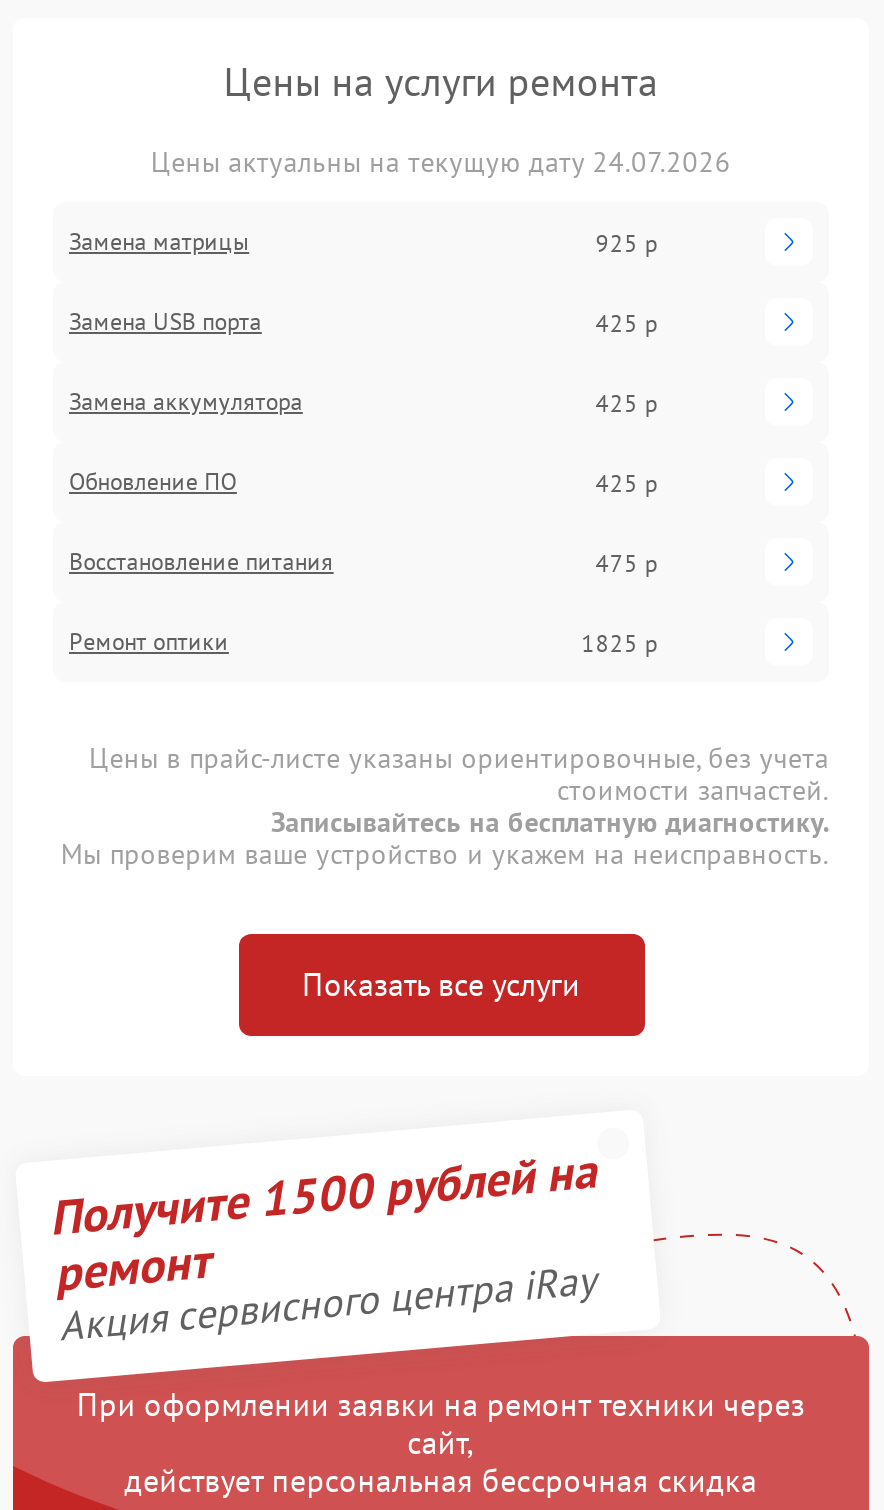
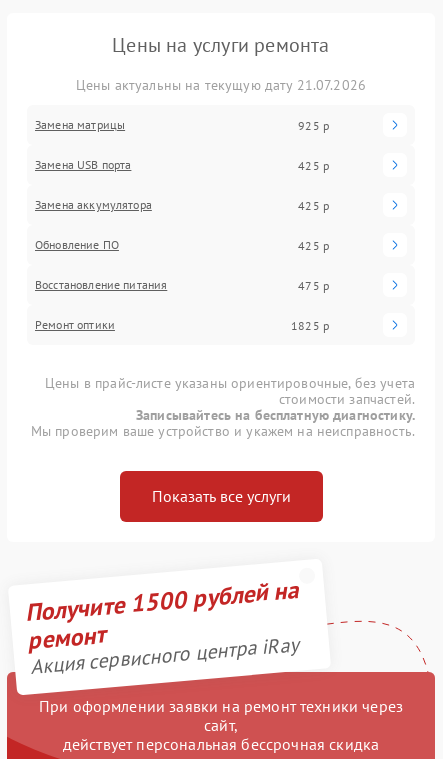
- Цены актуальны на текущую дату 24.07.2026
+ Цены актуальны на текущую дату 21.07.2026
